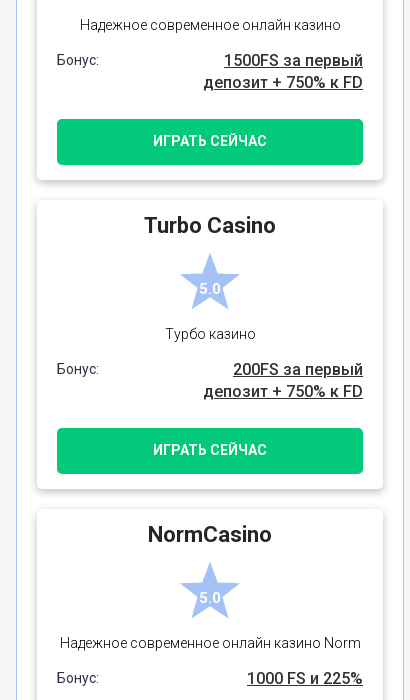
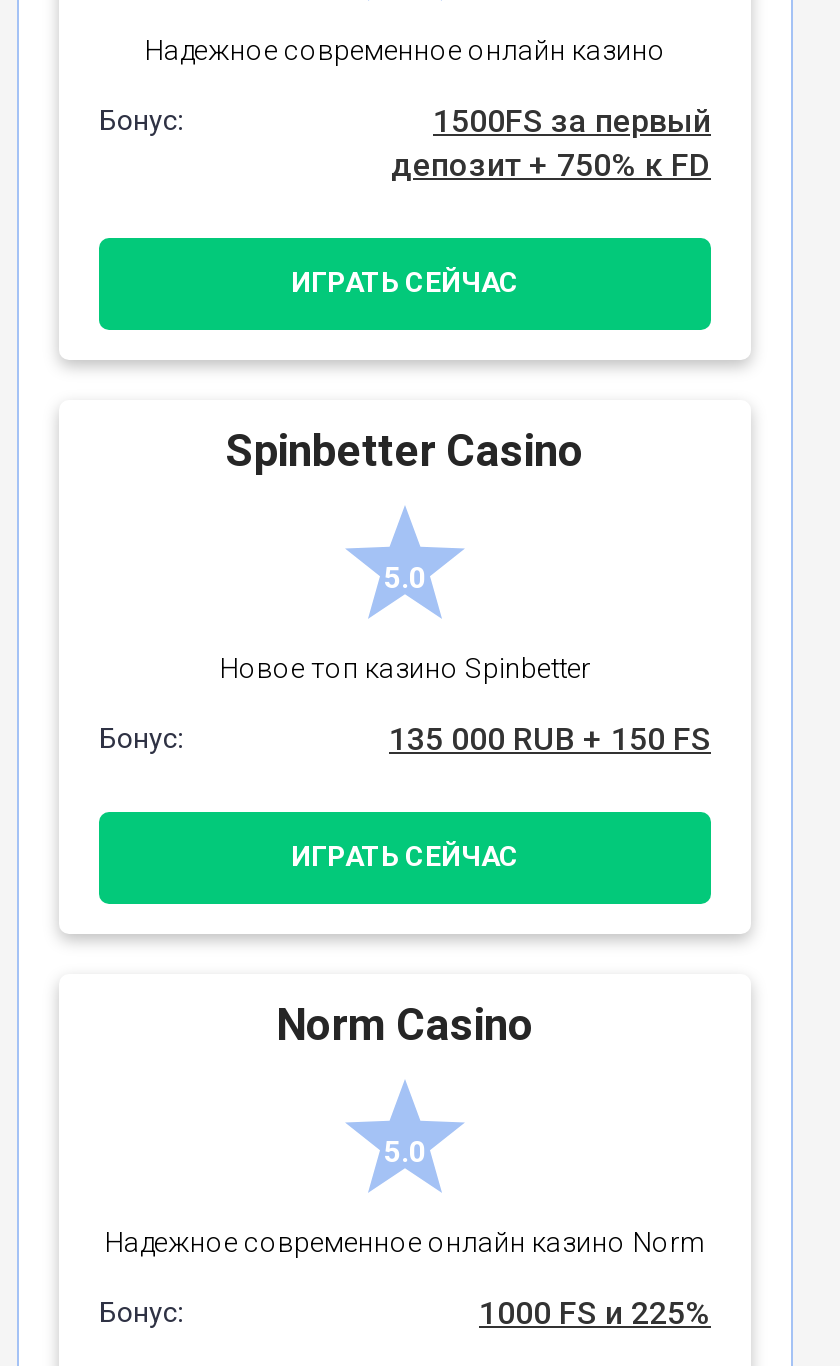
- Turbo Casino
+ Spinbetter Casino

- Турбо казино
+ Новое топ казино Spinbetter

- 200FS за первый
- депозит + 750% к FD
+ 135 000 RUB + 150 FS

- NormCasino
+ Norm Casino
